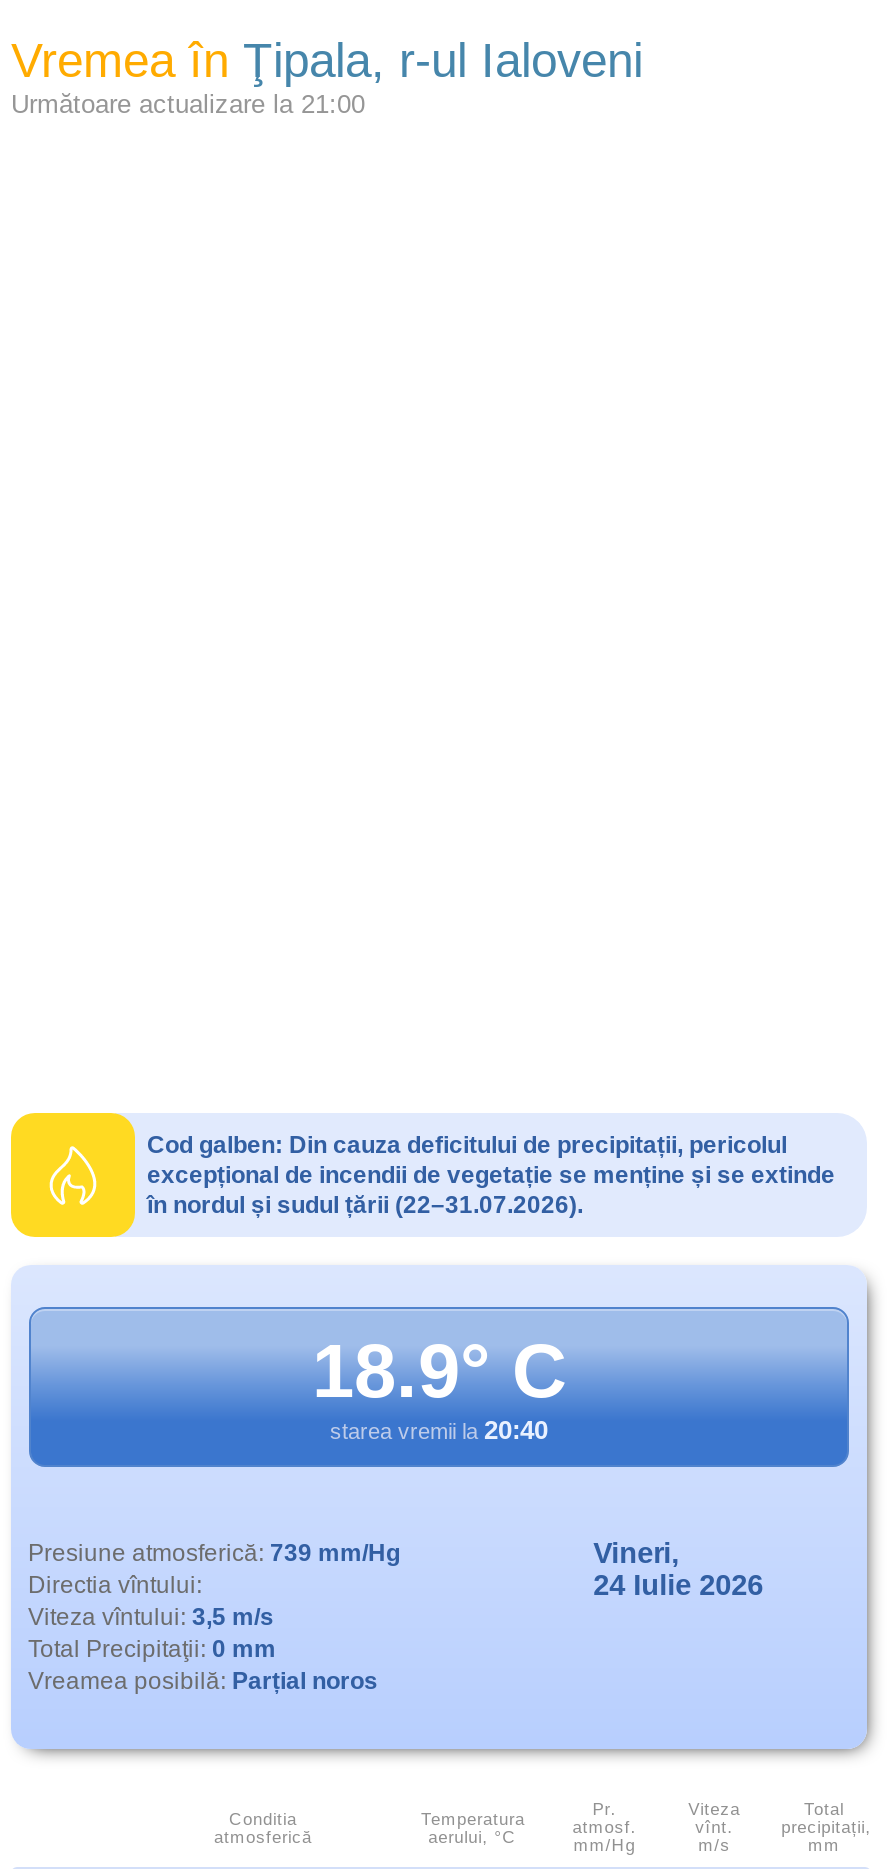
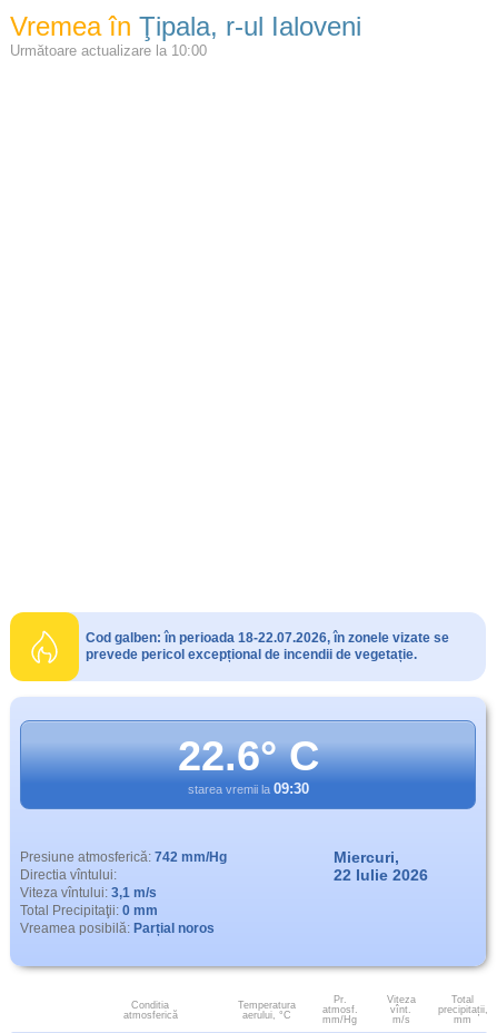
- Următoare actualizare la 21:00
+ Următoare actualizare la 10:00

- Cod galben: Din cauza deficitului de precipitații, pericolul
- excepțional de incendii de vegetație se menține și se extinde
- în nordul și sudul țării (22–31.07.2026).
+ Cod galben: în perioada 18-22.07.2026, în zonele vizate se
+ prevede pericol excepțional de incendii de vegetație.

- 18.9° C
- starea vremii la 20:40
+ 22.6° C
+ starea vremii la 09:30

- Presiune atmosferică: 739 mm/Hg
+ Presiune atmosferică: 742 mm/Hg

- Vineri,
- 24 Iulie 2026
+ Miercuri,
+ 22 Iulie 2026

- Viteza vîntului: 3,5 m/s
+ Viteza vîntului: 3,1 m/s
